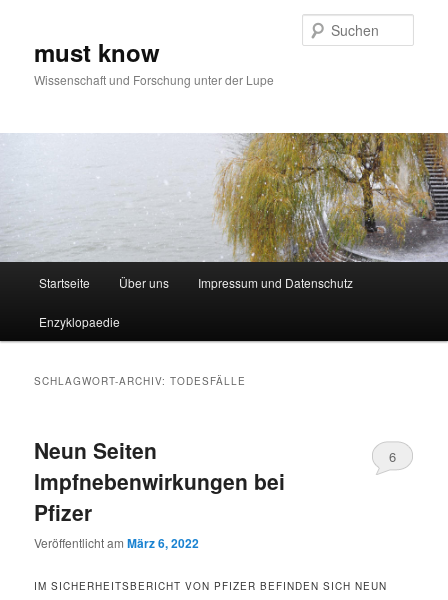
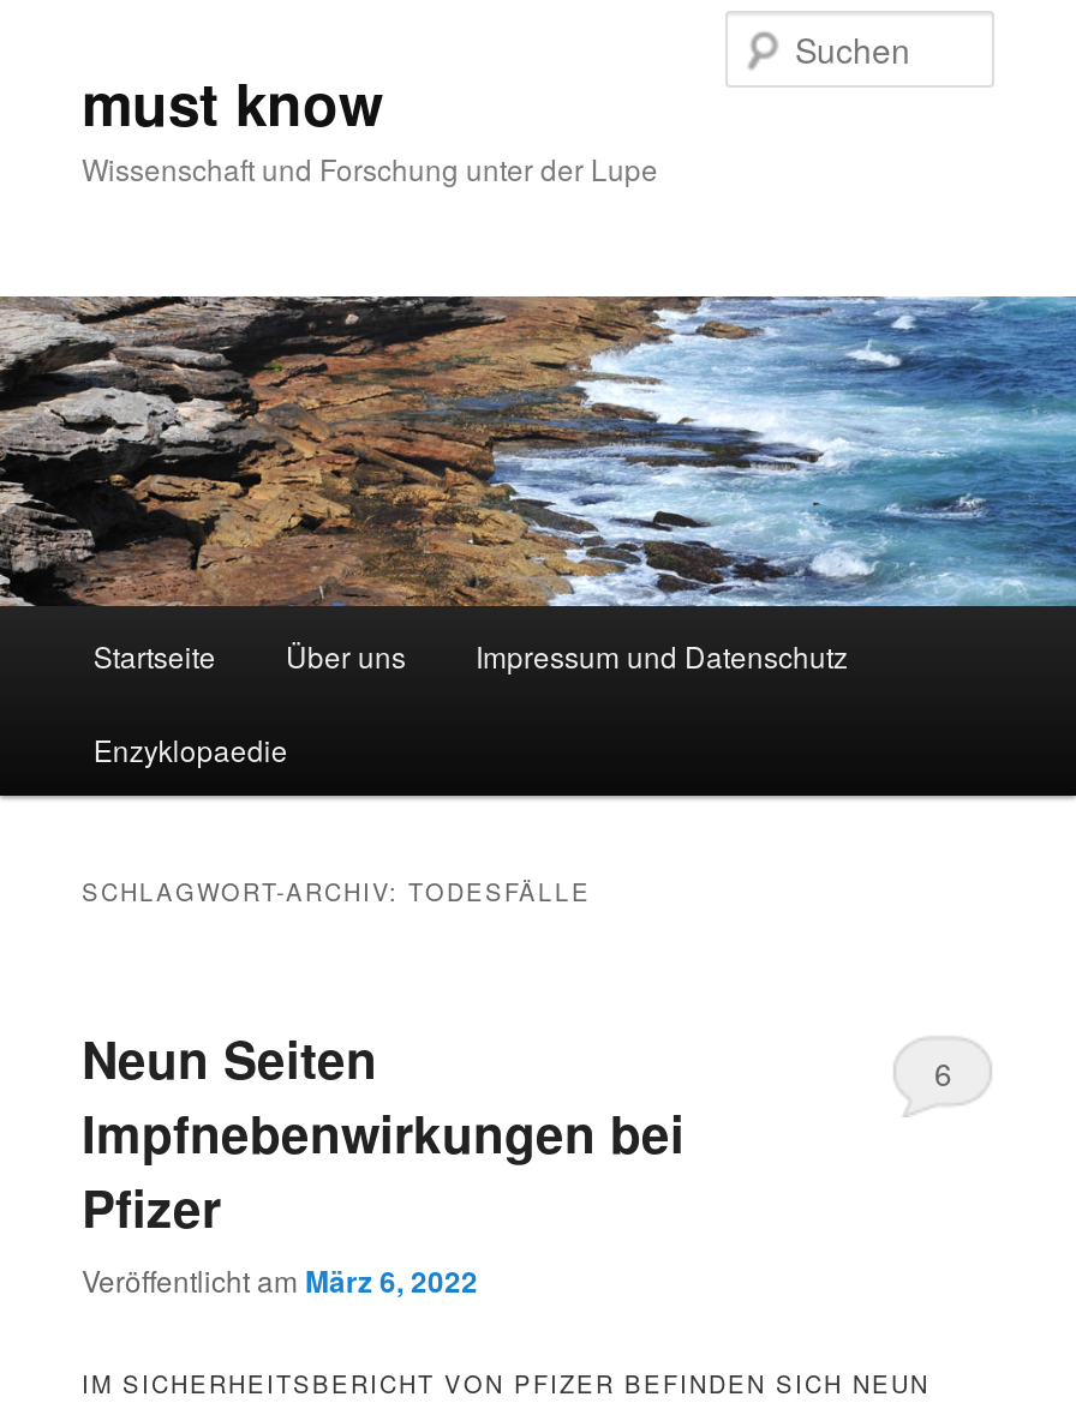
- [image]
+ [image]
